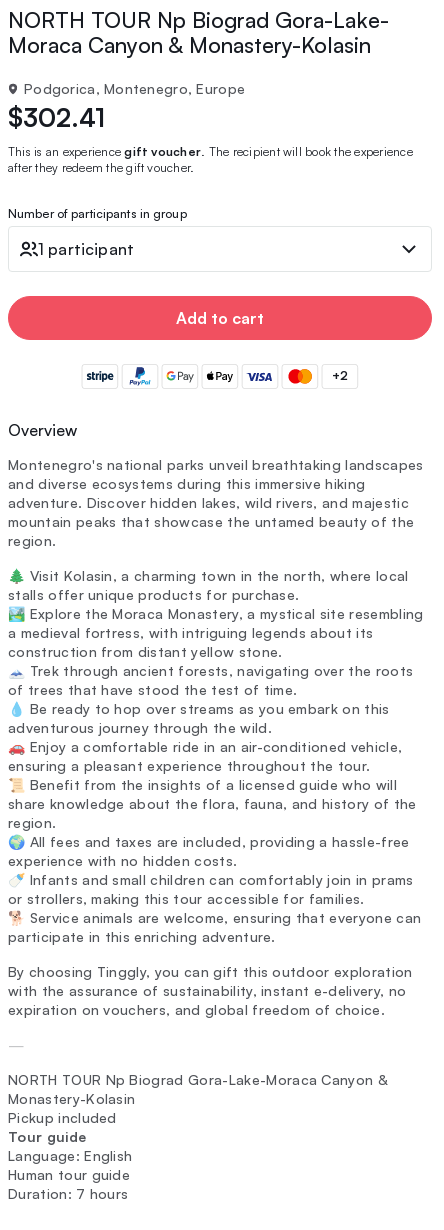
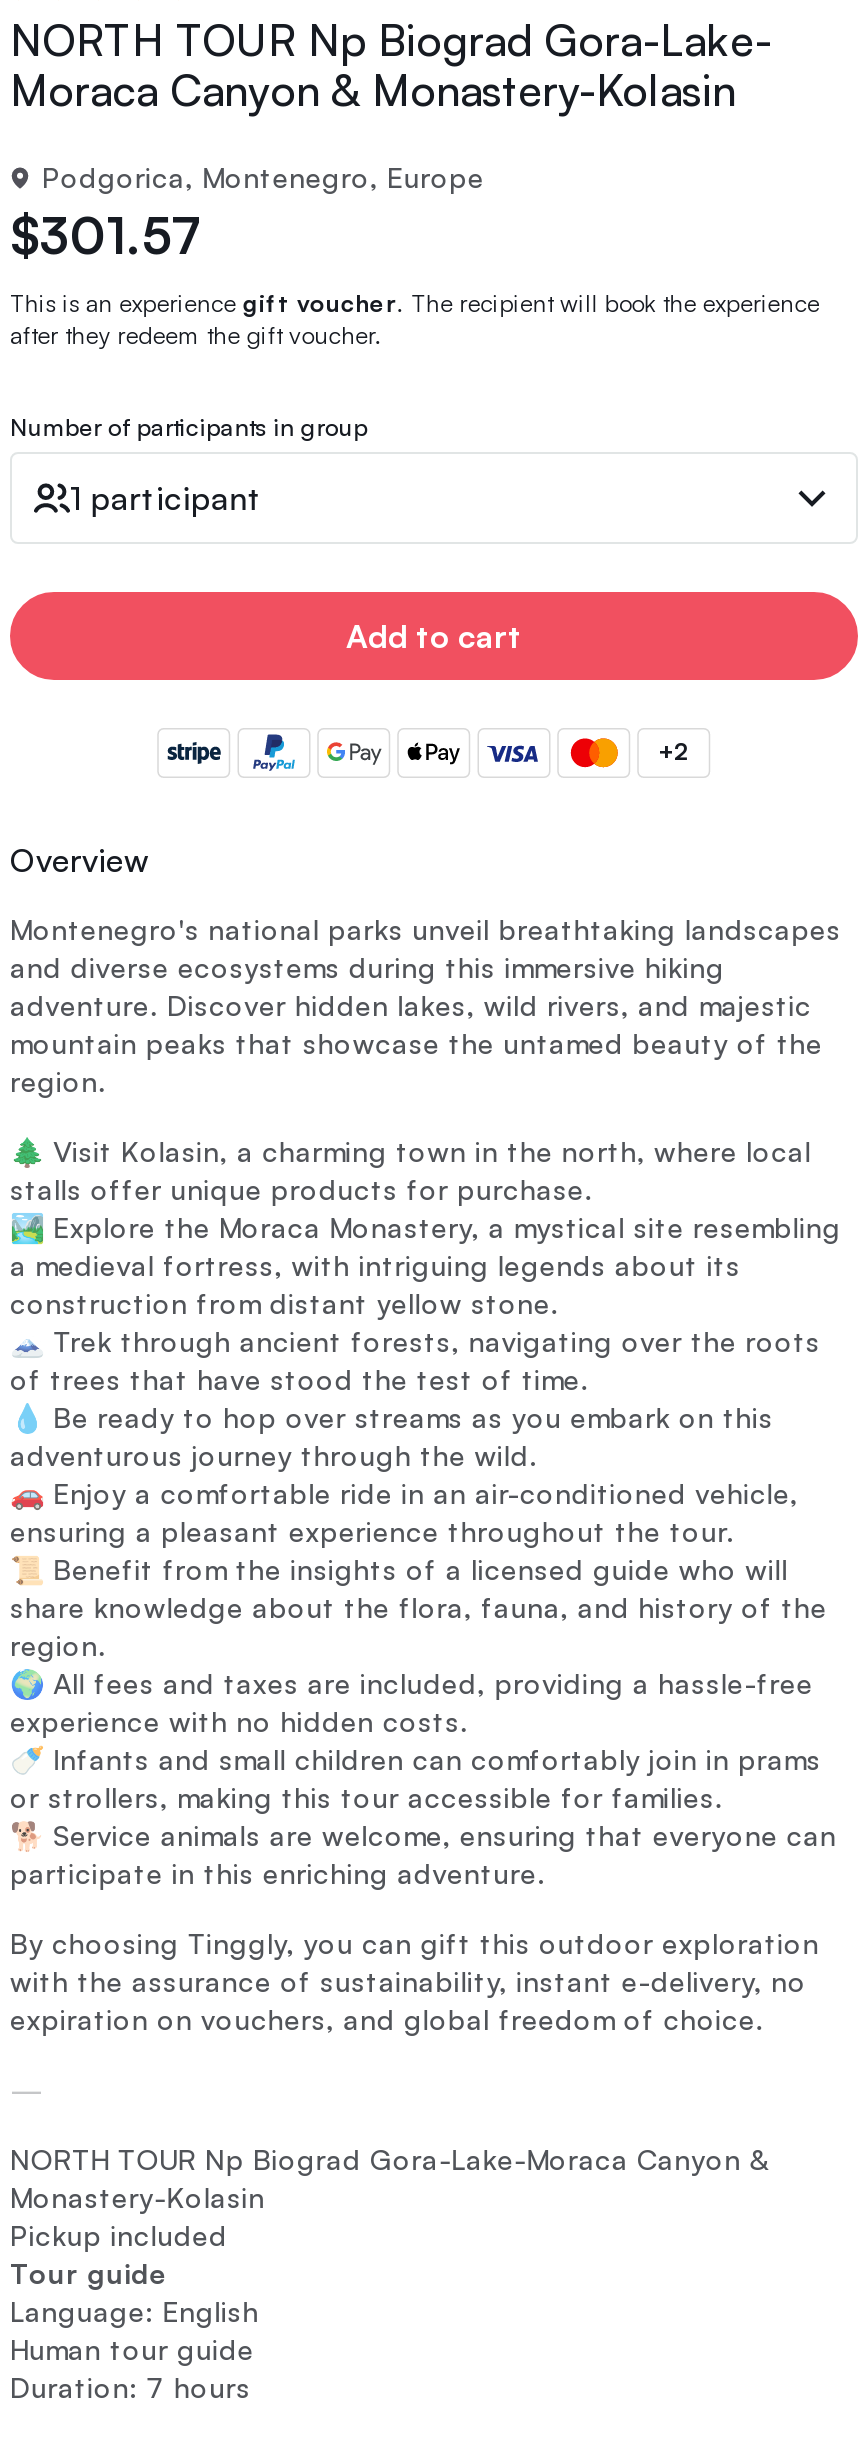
- $302.41
+ $301.57
